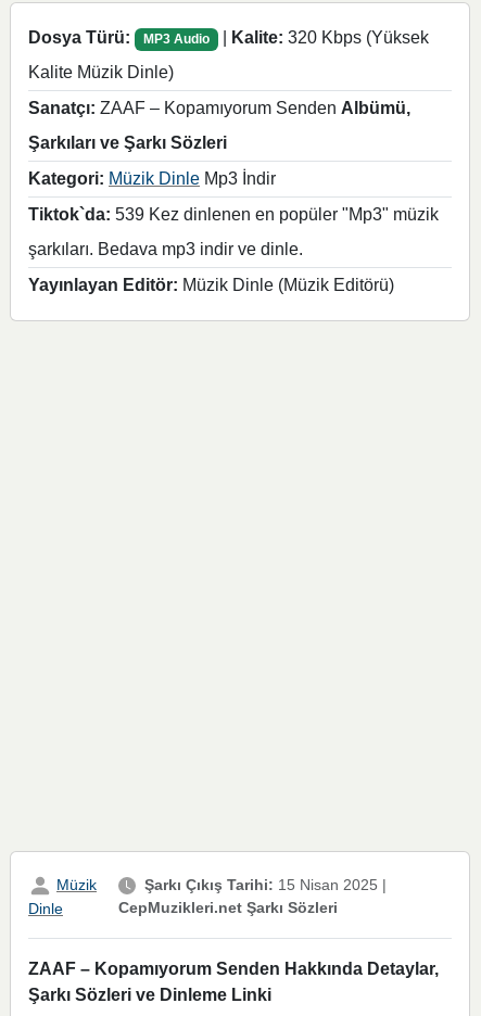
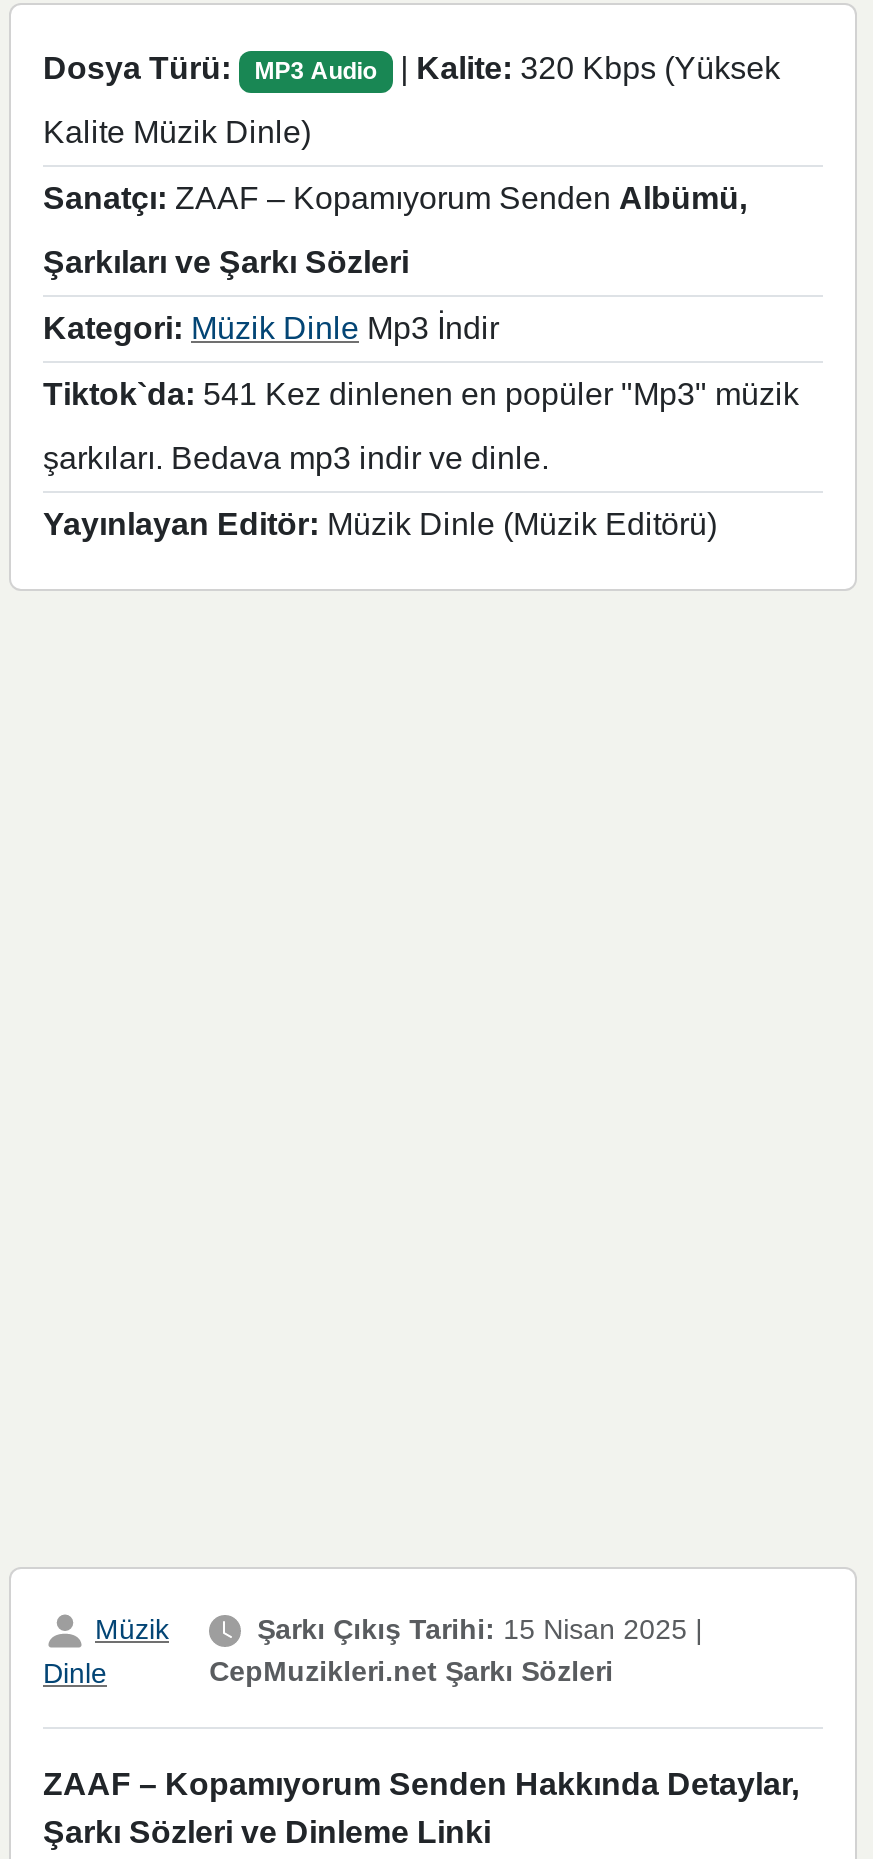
- Tiktok`da: 539 Kez dinlenen en popüler "Mp3" müzik
+ Tiktok`da: 541 Kez dinlenen en popüler "Mp3" müzik
